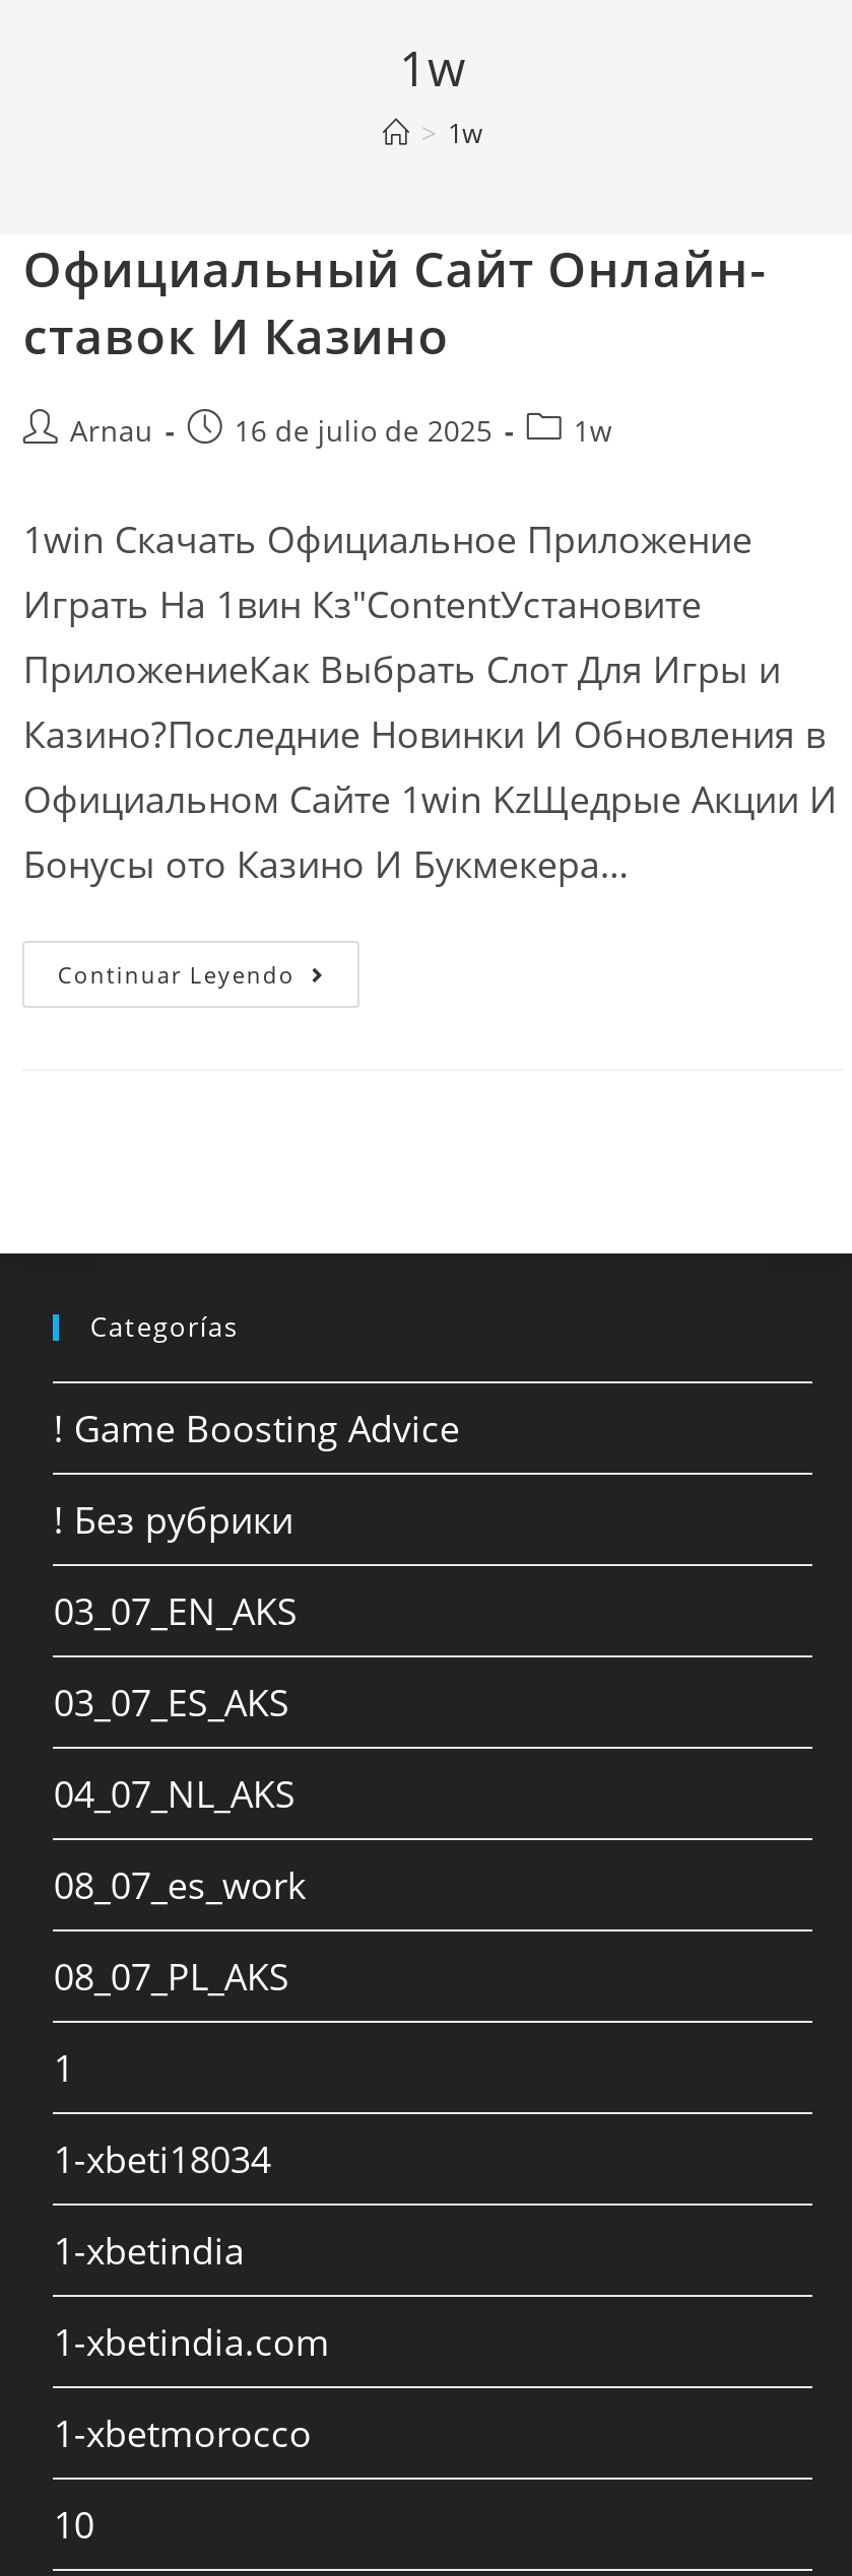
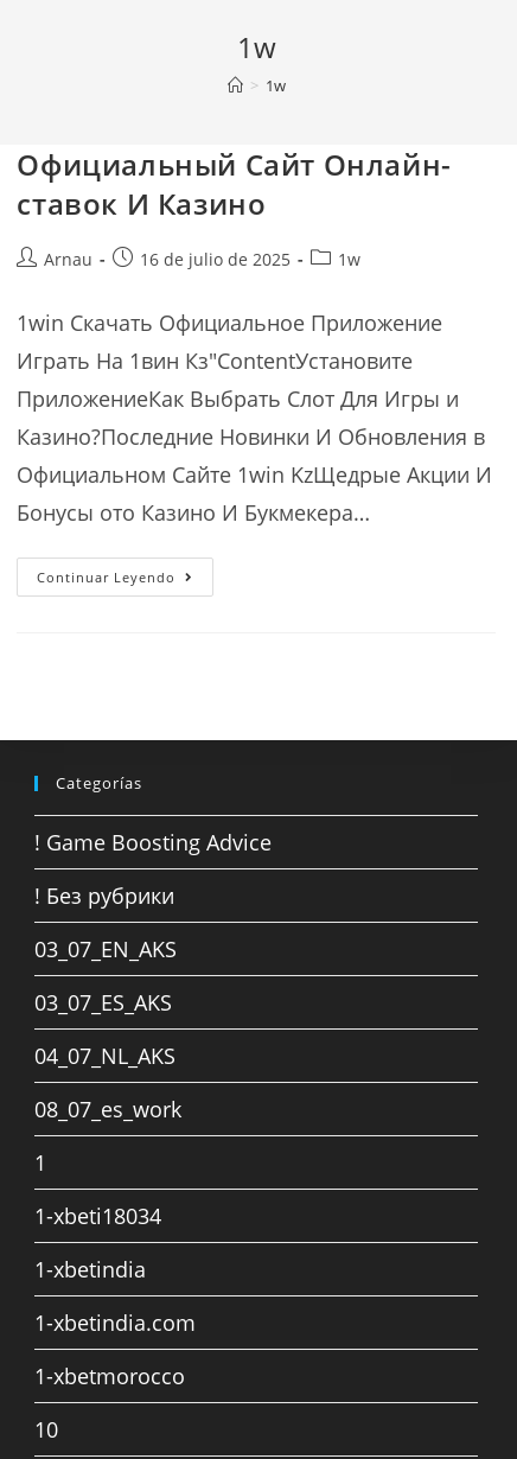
- 08_07_PL_AKS
